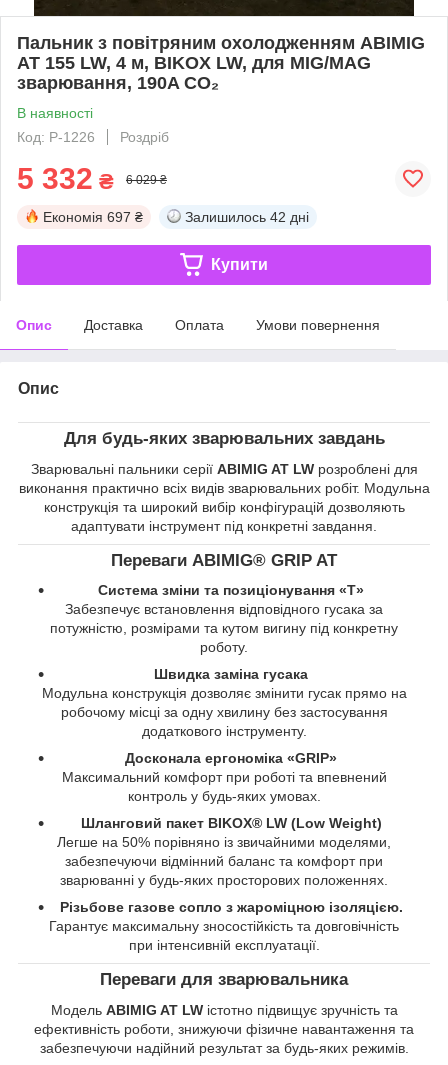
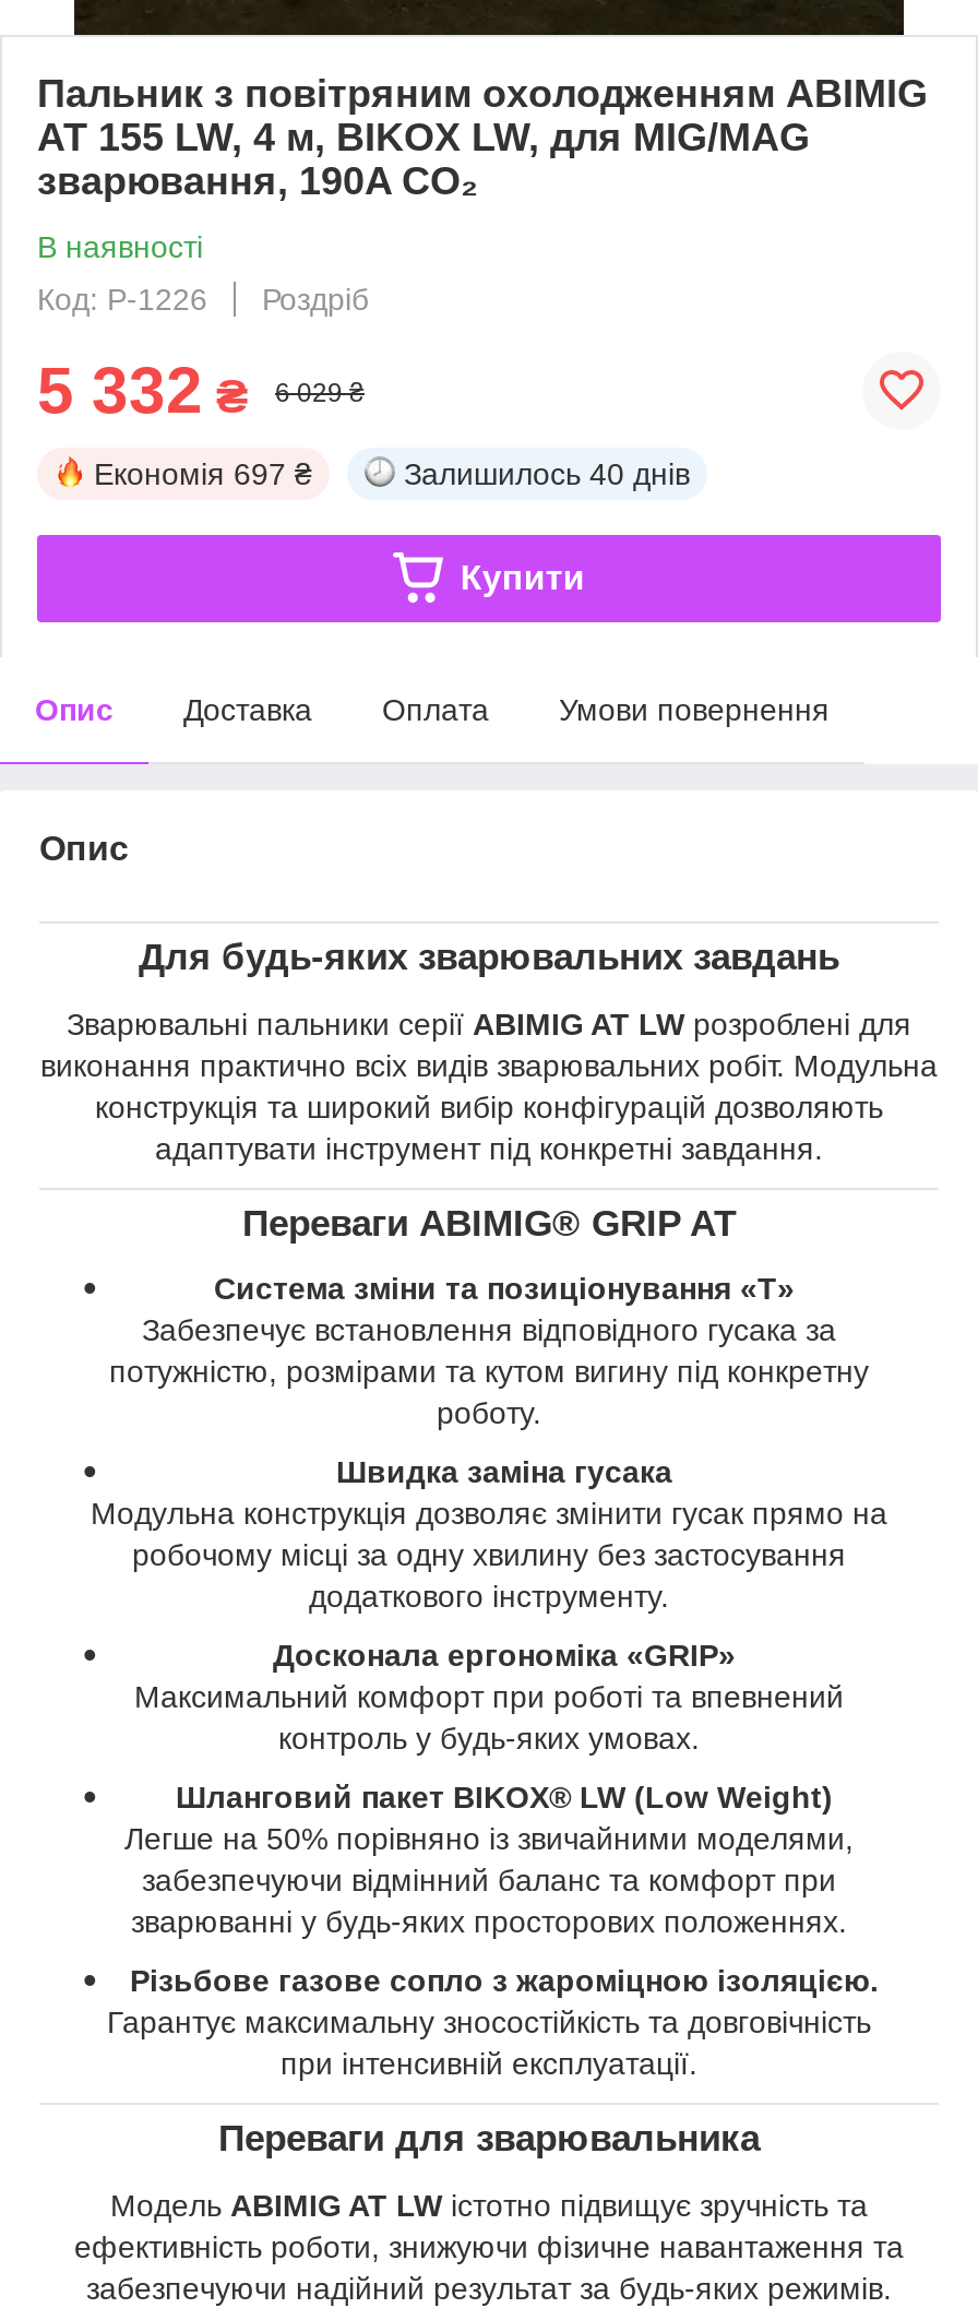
- Залишилось 42 дні
+ Залишилось 40 днів
